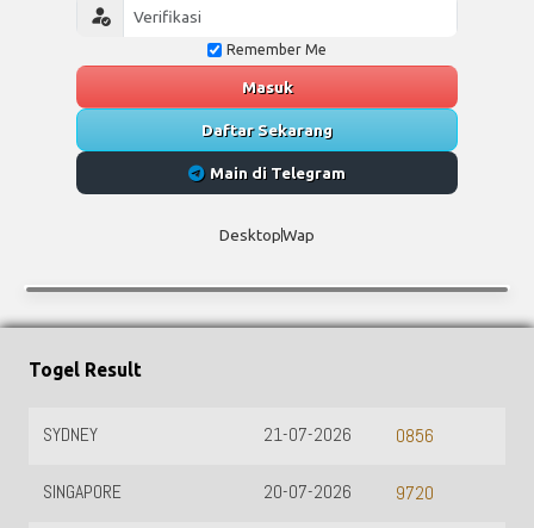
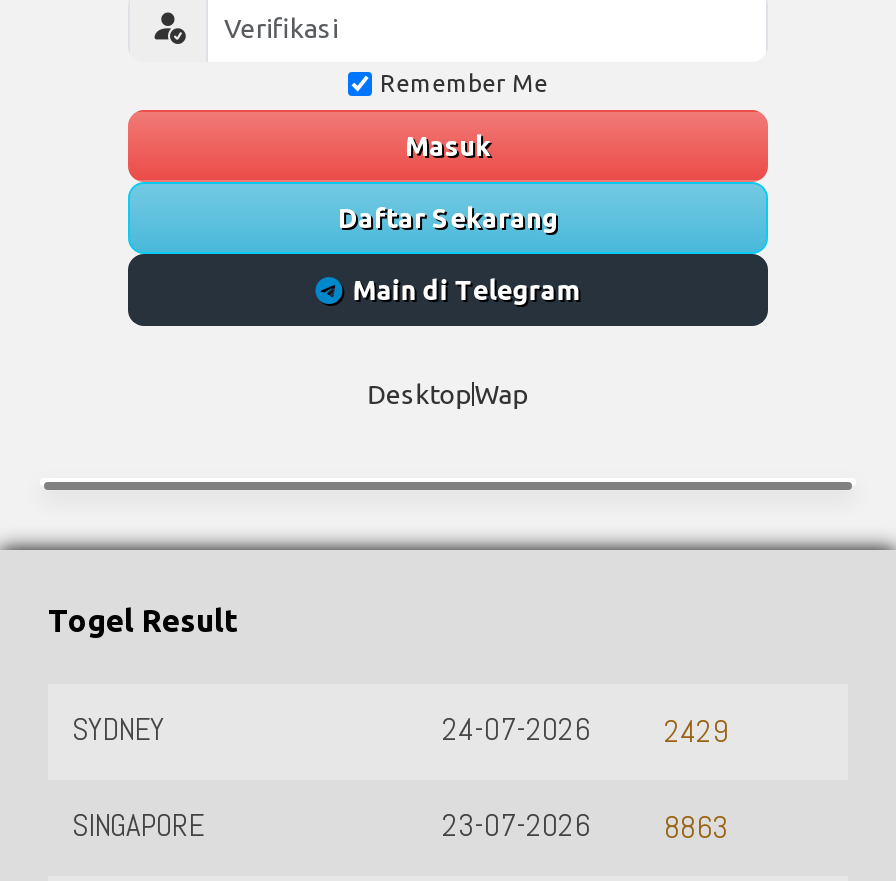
- 21-07-2026
+ 24-07-2026

- 0856
+ 2429

- 20-07-2026
+ 23-07-2026

- 9720
+ 8863
